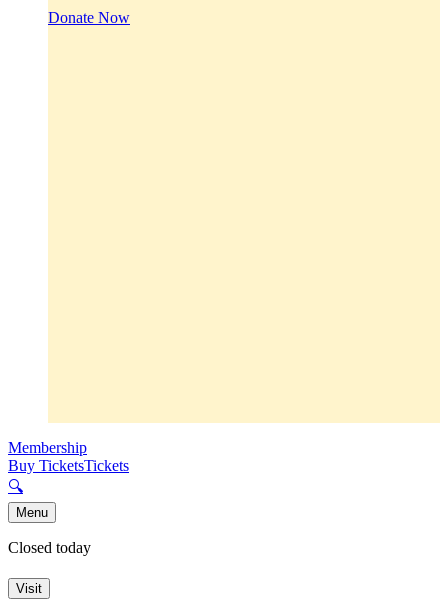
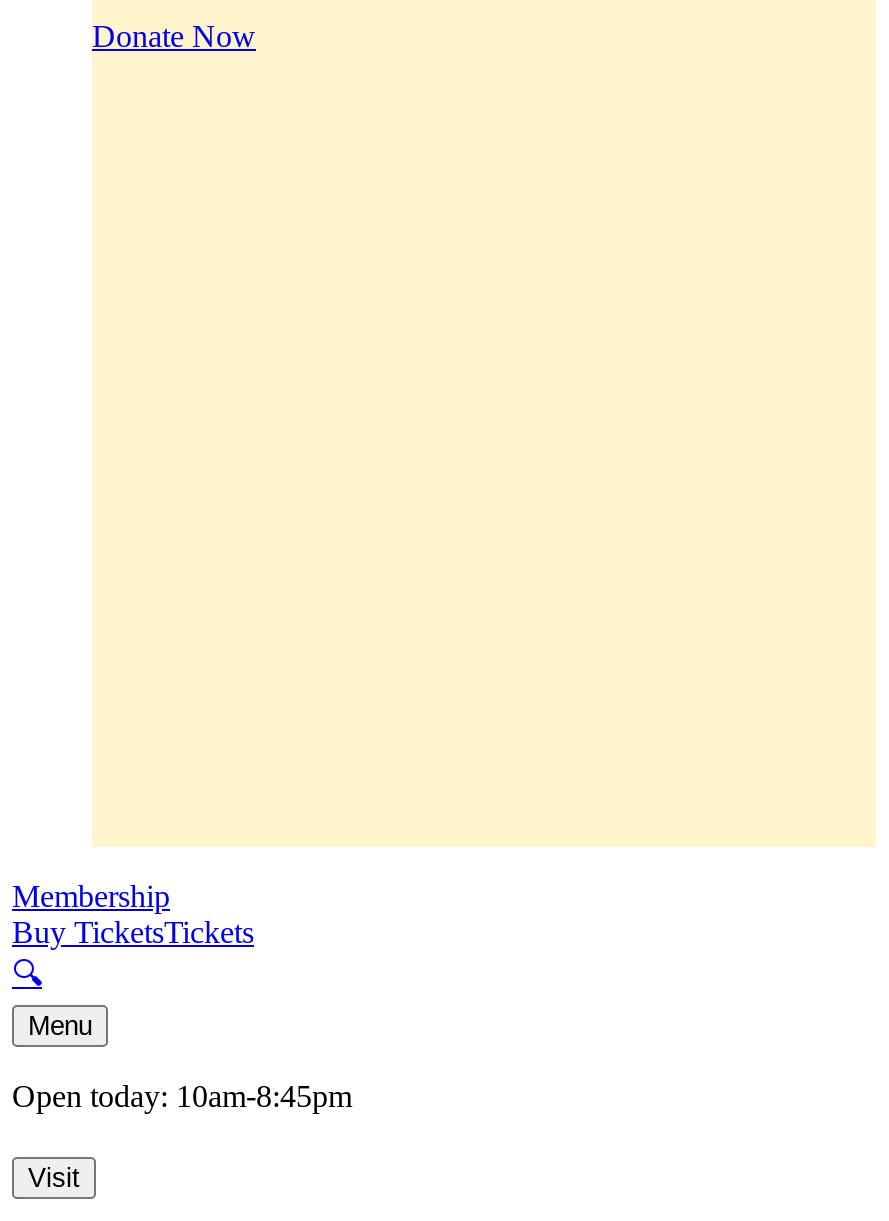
- Closed today
+ Open today: 10am-8:45pm
